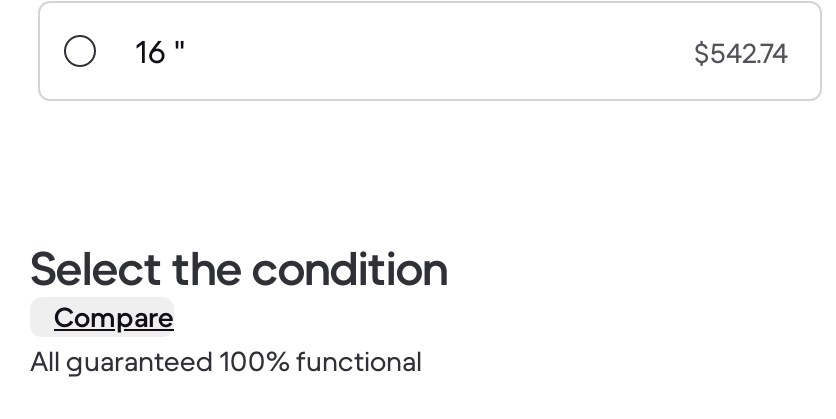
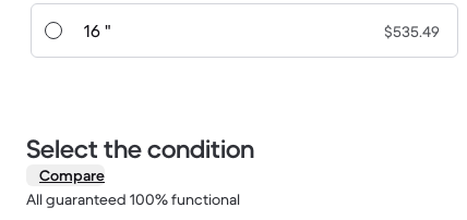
- $542.74
+ $535.49
